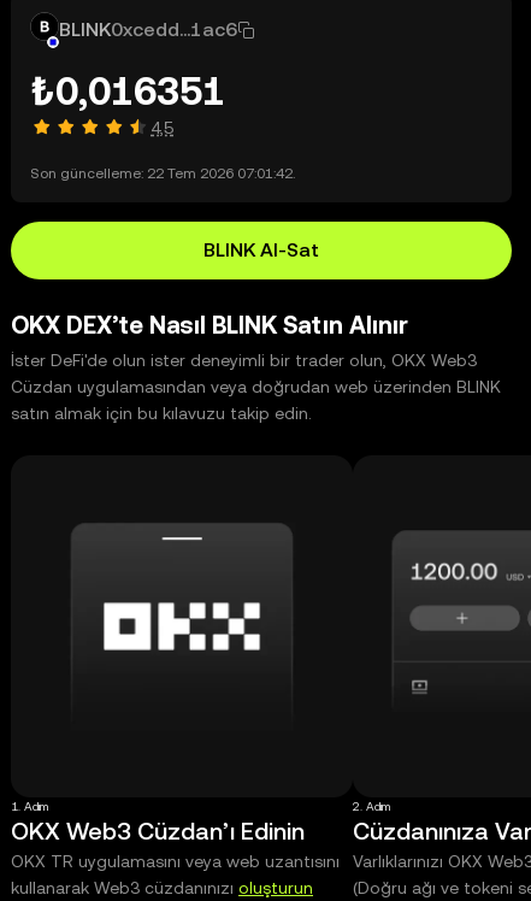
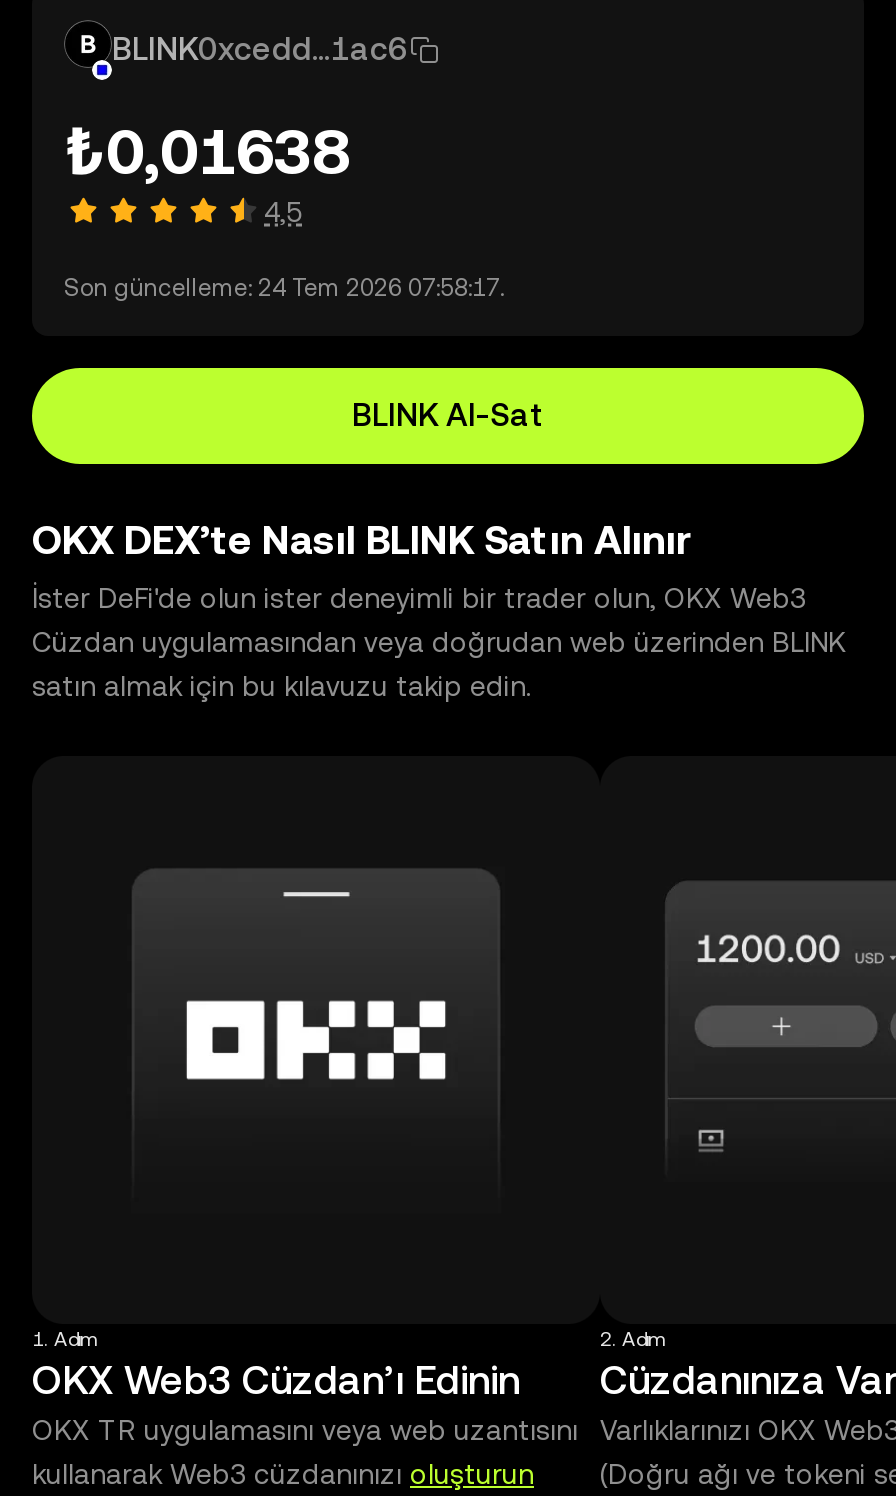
- ₺0,016351
+ ₺0,01638

- Son güncelleme: 22 Tem 2026 07:01:42.
+ Son güncelleme: 24 Tem 2026 07:58:17.
